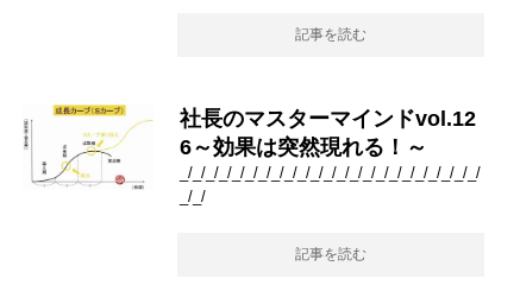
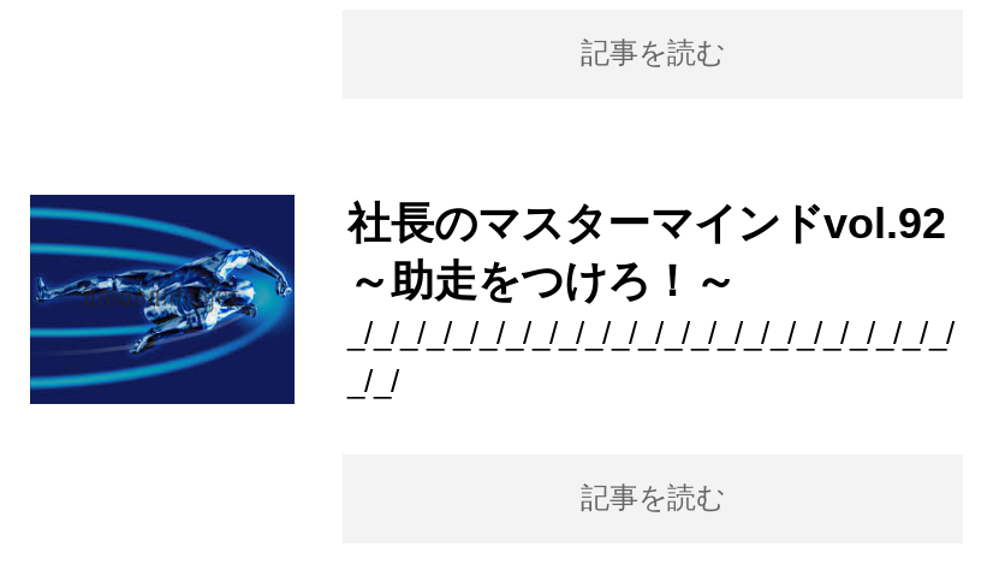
- [image]
- 社長のマスターマインドvol.12
- 6～効果は突然現れる！～
+ [image]
+ 社長のマスターマインドvol.92
+ ～助走をつけろ！～
